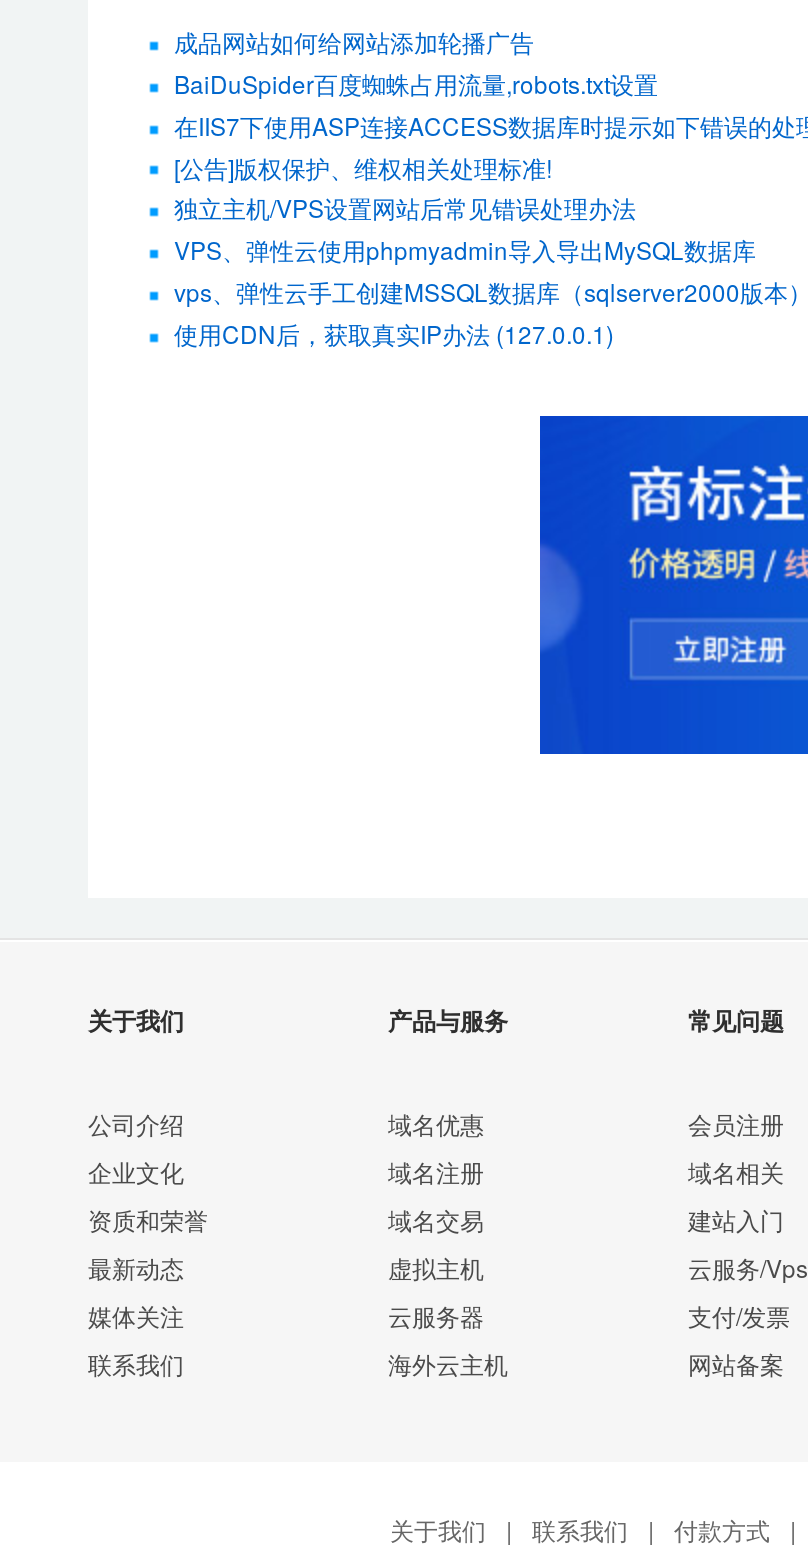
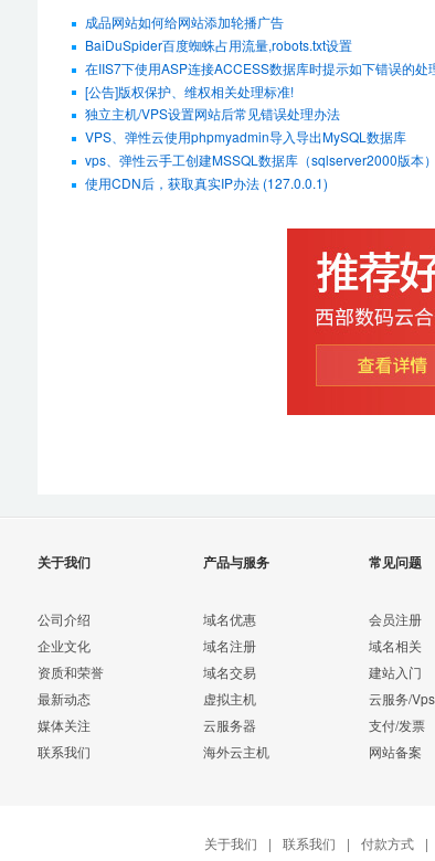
- [image]
+ [image]
